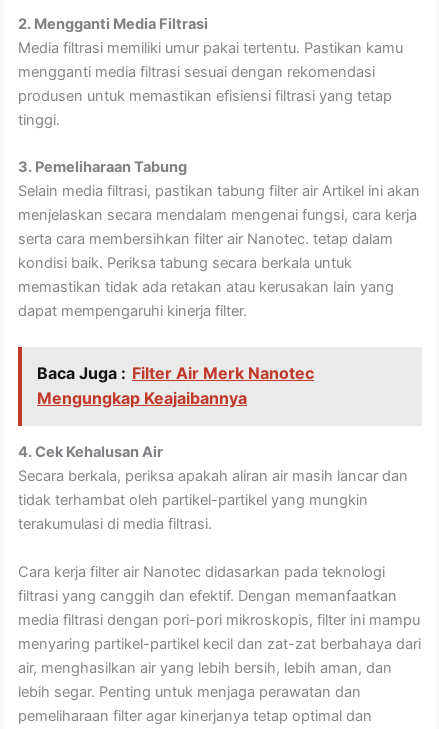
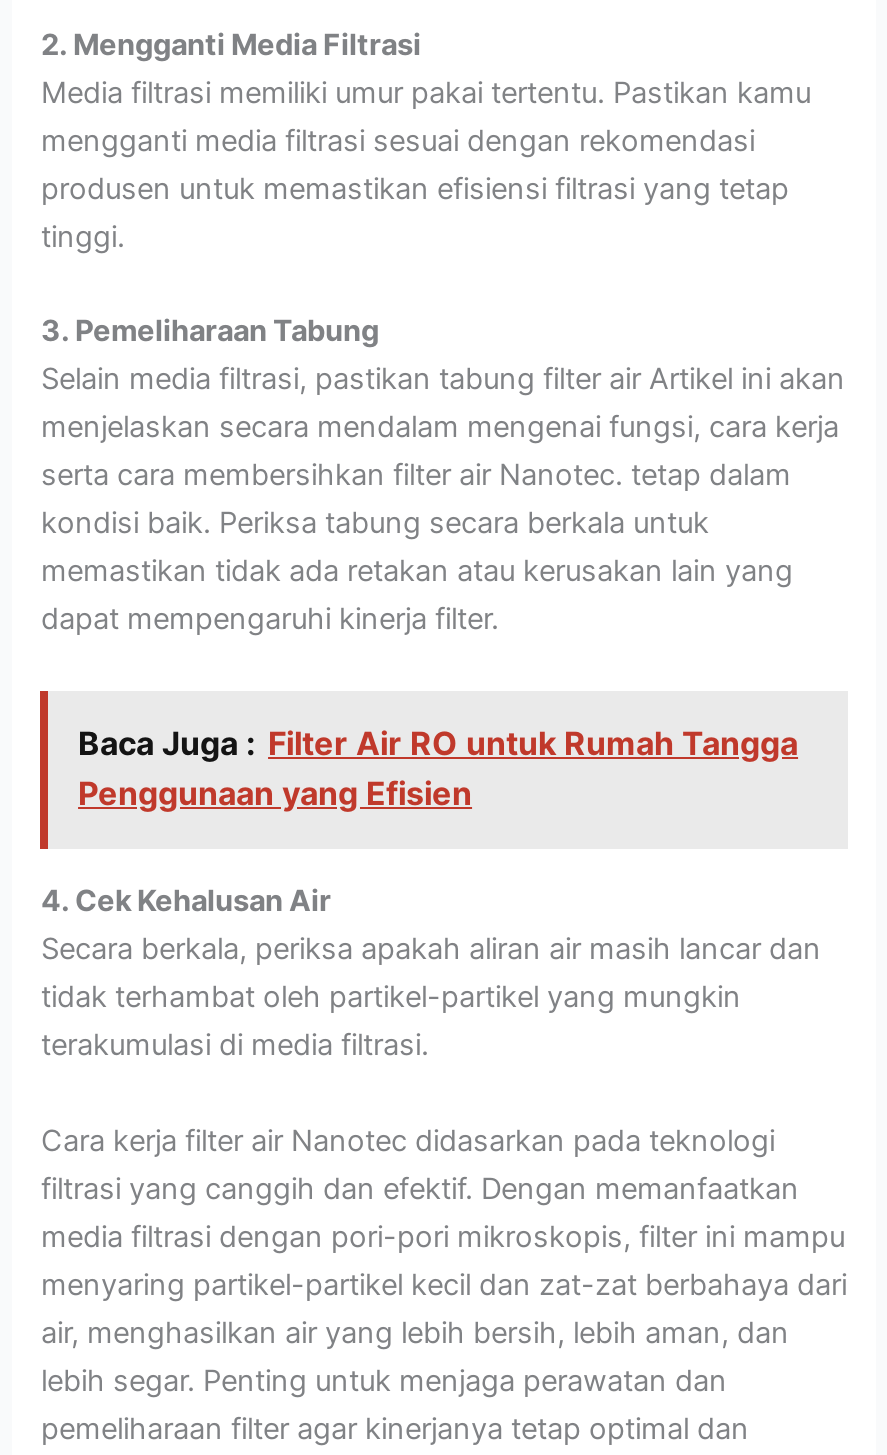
- Baca Juga : Filter Air Merk Nanotec
- Mengungkap Keajaibannya
+ Baca Juga : Filter Air RO untuk Rumah Tangga
+ Penggunaan yang Efisien
